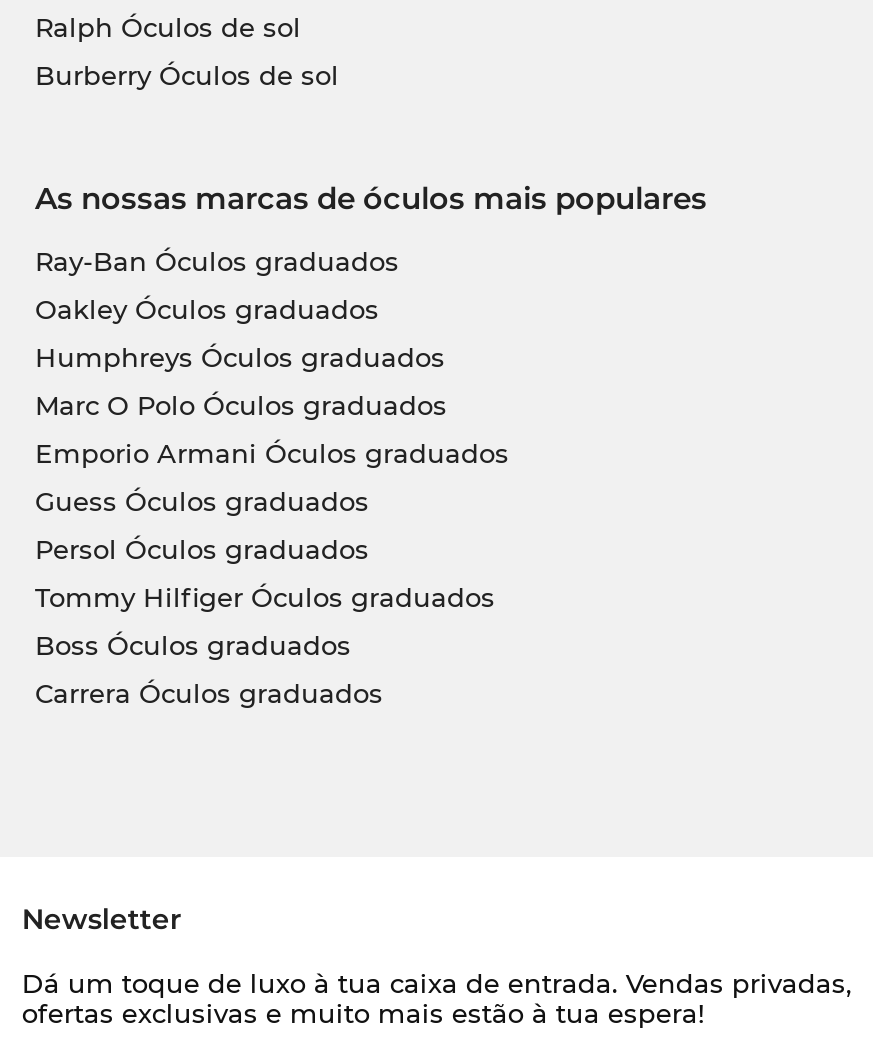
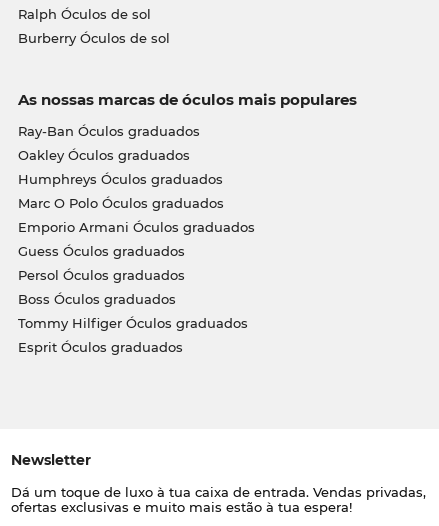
moved down: Tommy Hilfiger Óculos graduados

moved up: Boss Óculos graduados

- Carrera Óculos graduados
+ Esprit Óculos graduados
